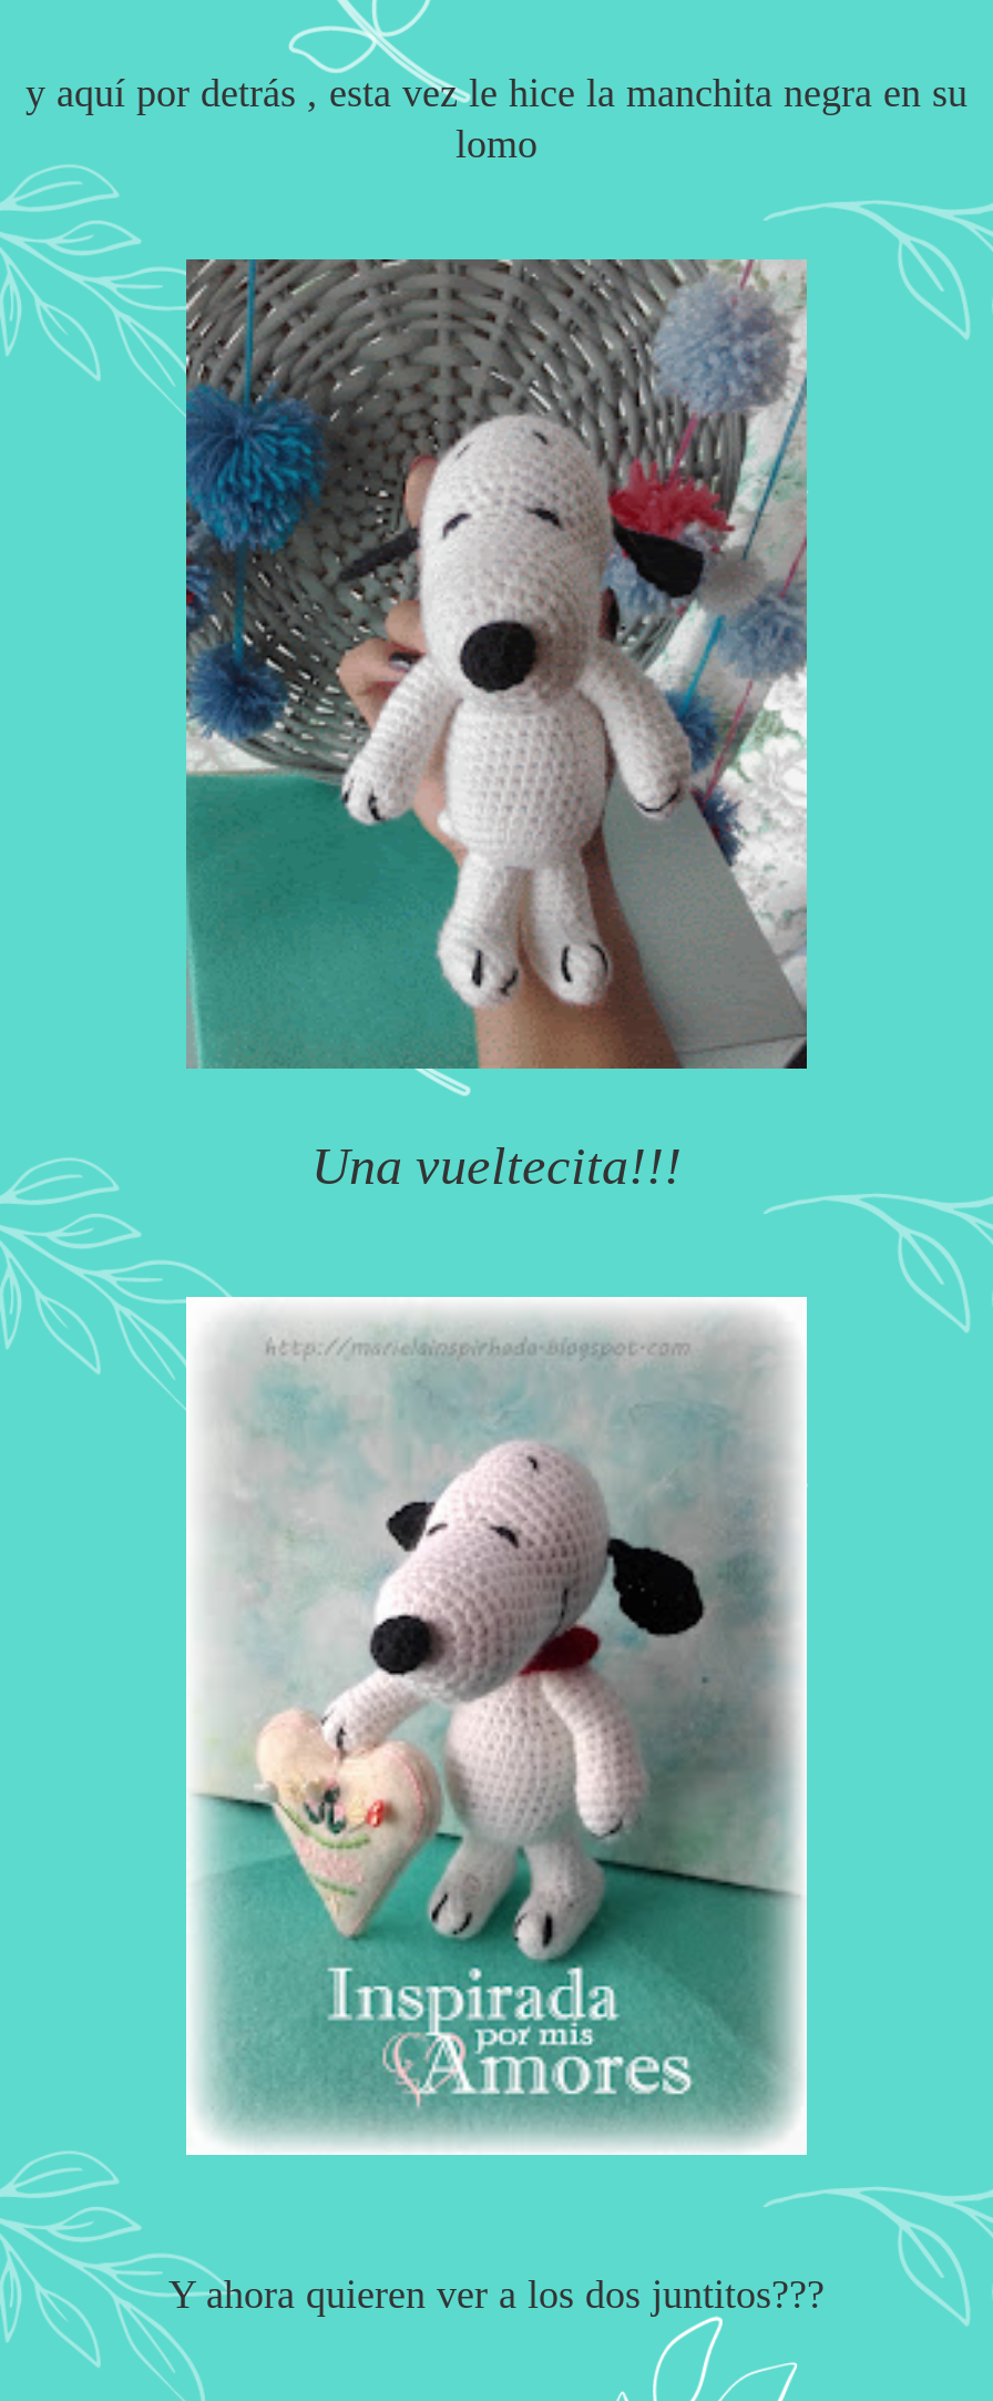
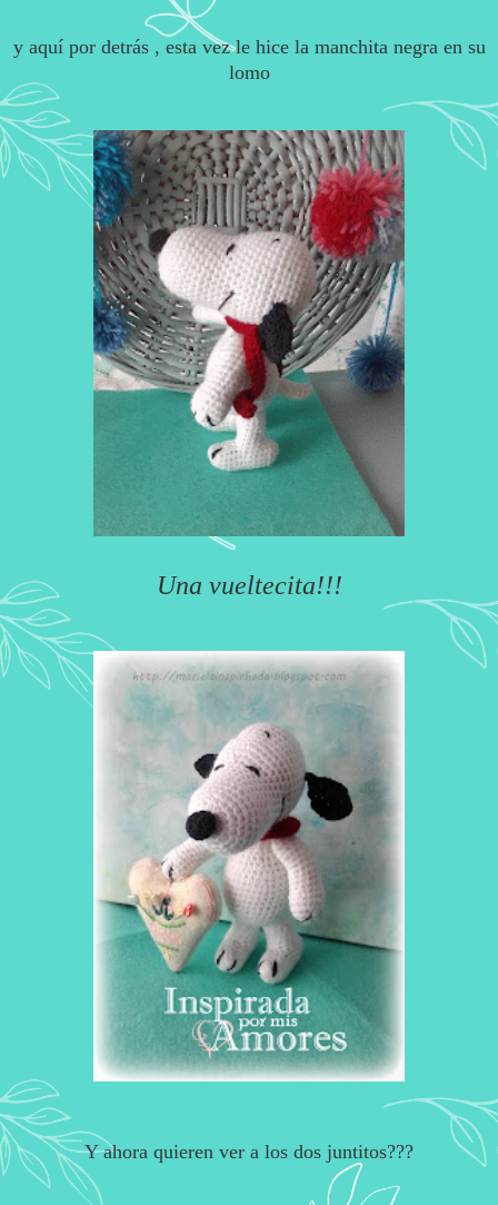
- [image]
+ [image]
